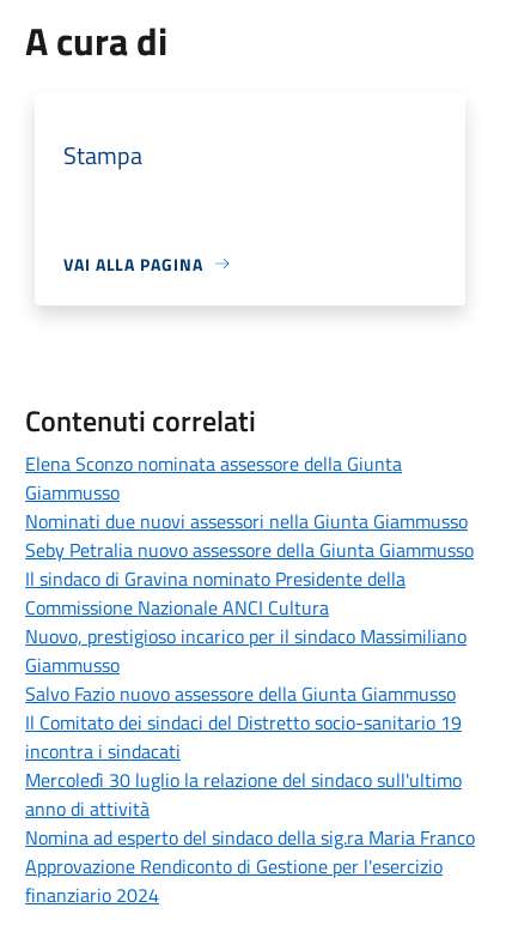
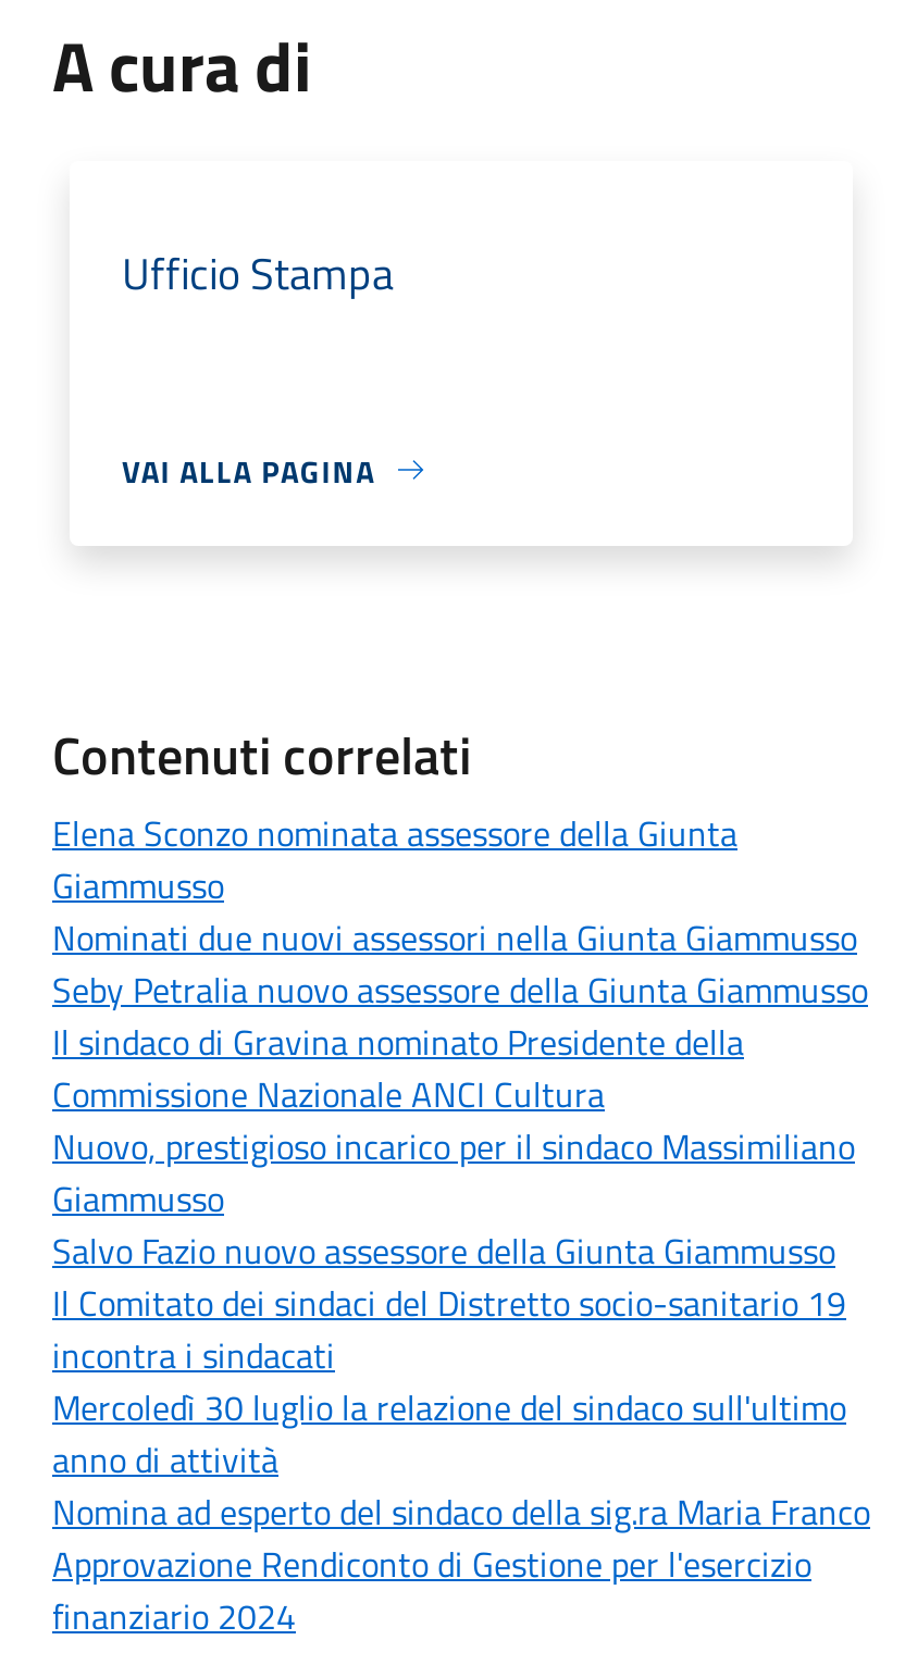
- Stampa
+ Ufficio Stampa
